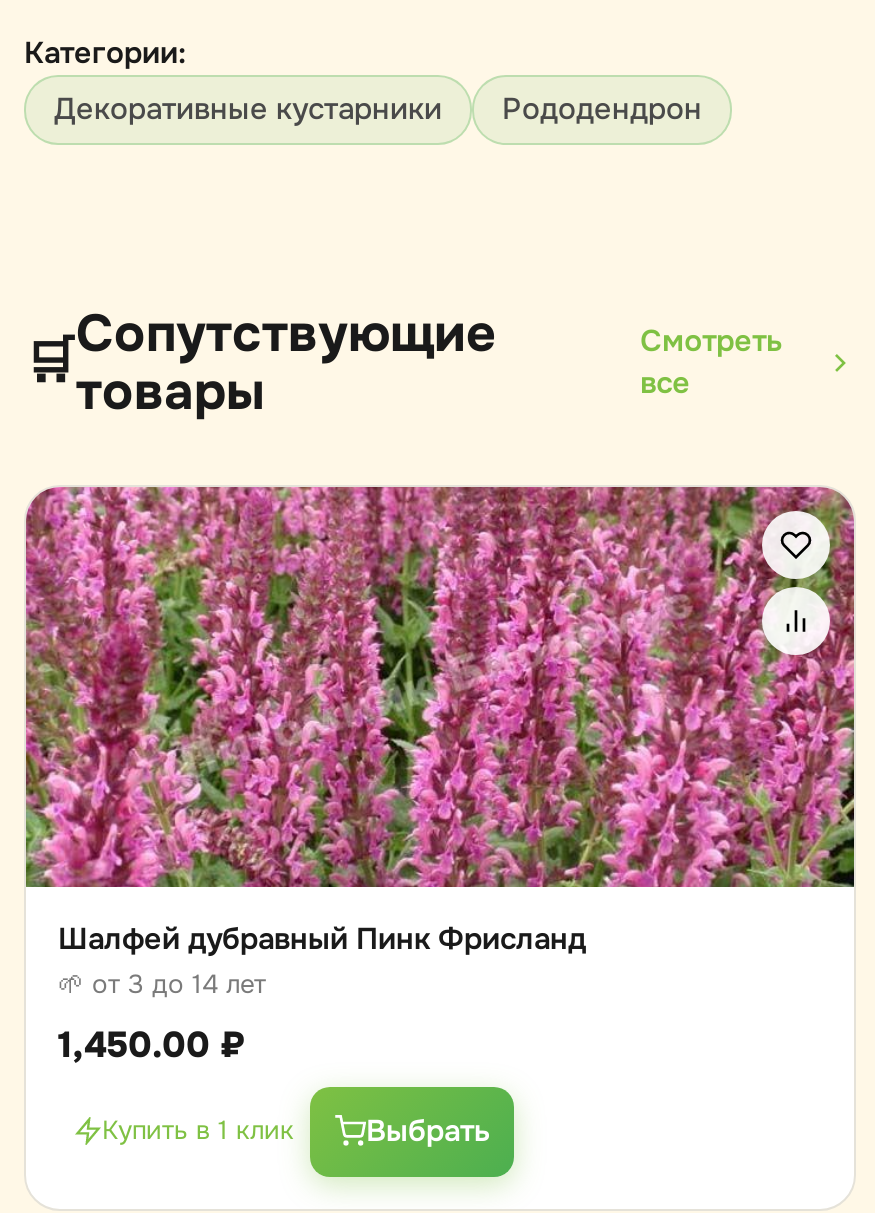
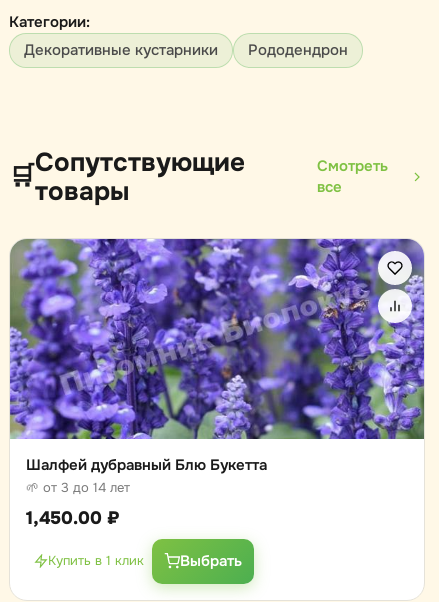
- [image]
- Шалфей дубравный Пинк Фрисланд
+ [image]
+ Шалфей дубравный Блю Букетта
